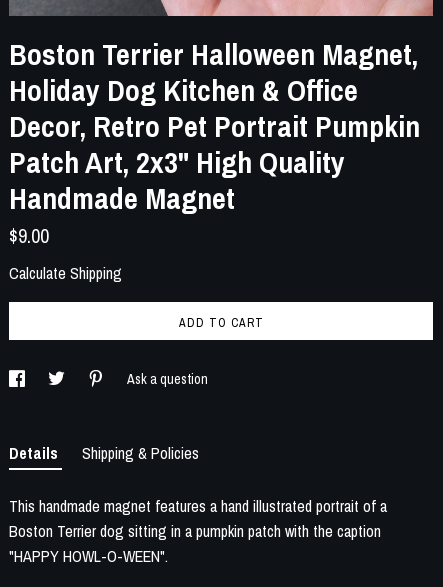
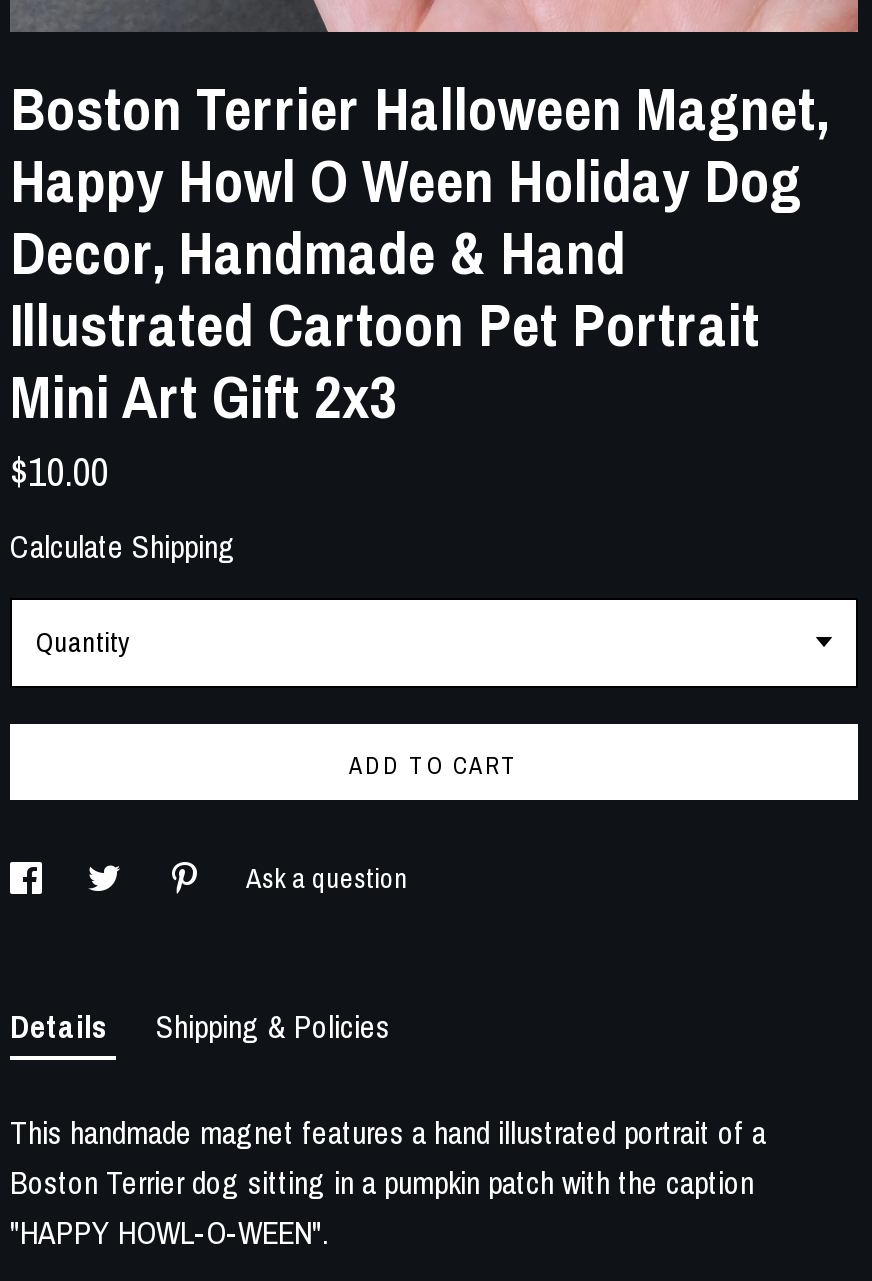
- Holiday Dog Kitchen & Office
- Decor, Retro Pet Portrait Pumpkin
- Patch Art, 2x3" High Quality
- Handmade Magnet
- $9.00
+ Happy Howl O Ween Holiday Dog
+ Decor, Handmade & Hand
+ Illustrated Cartoon Pet Portrait
+ Mini Art Gift 2x3
+ $10.00

+ Quantity
